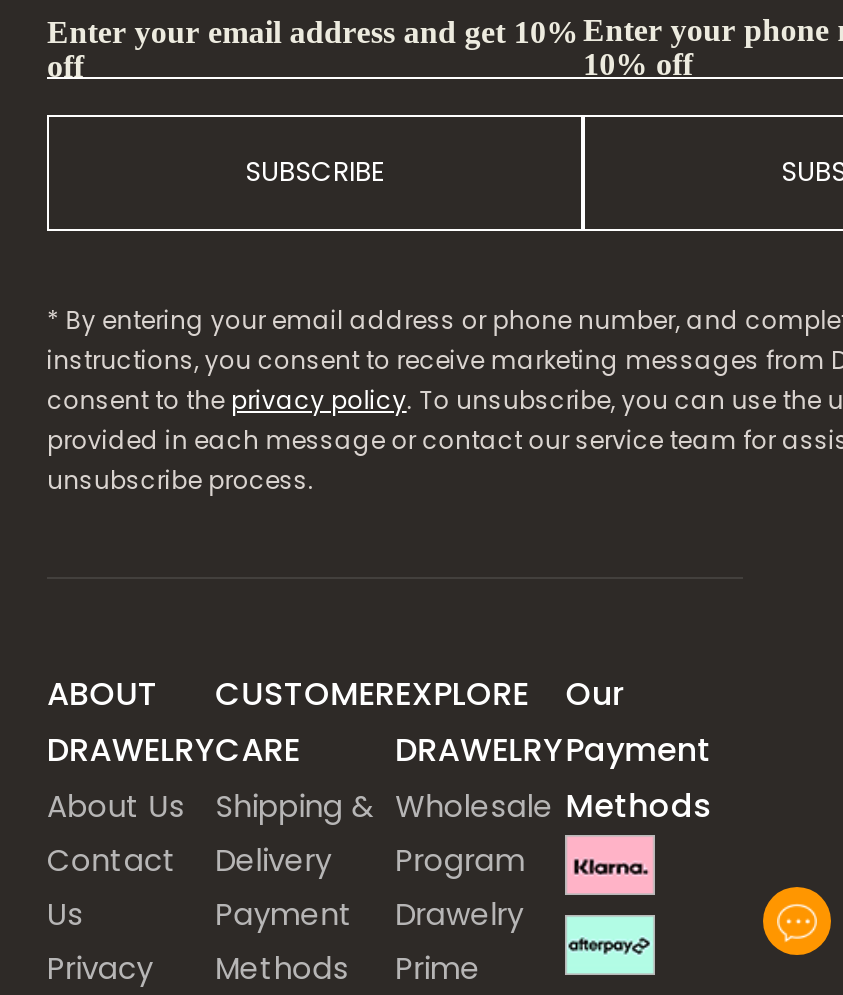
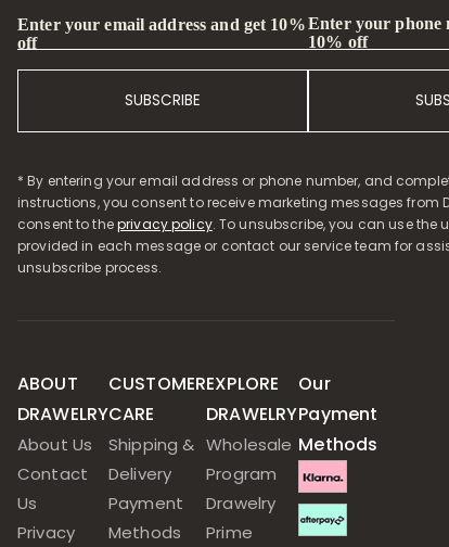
- [image]
